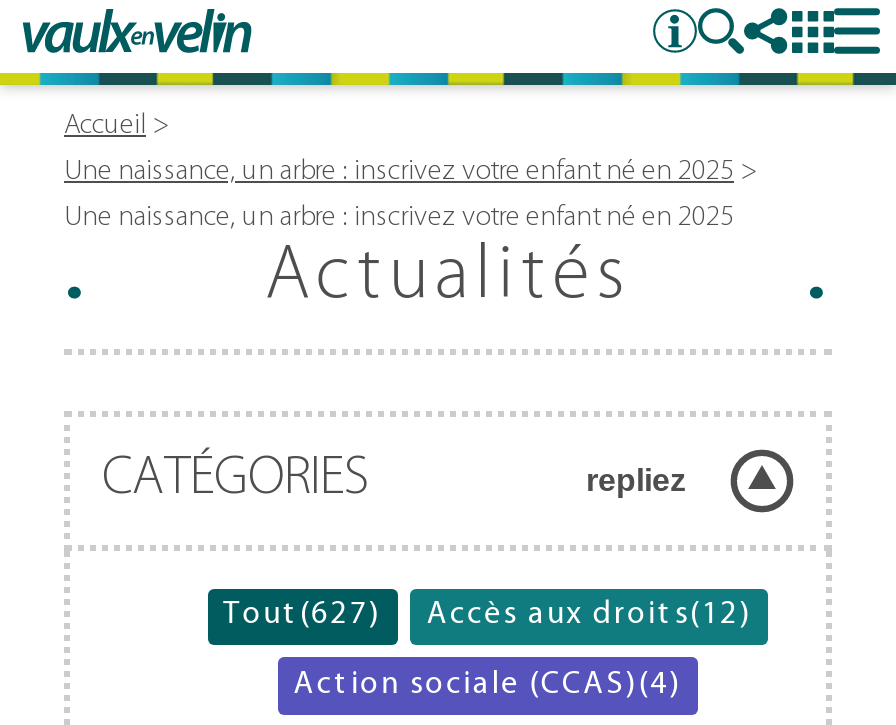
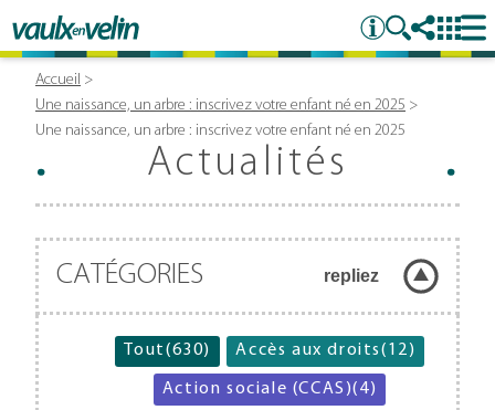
- Tout (627) Accès aux droits(12)
+ Tout (630) Accès aux droits(12)
